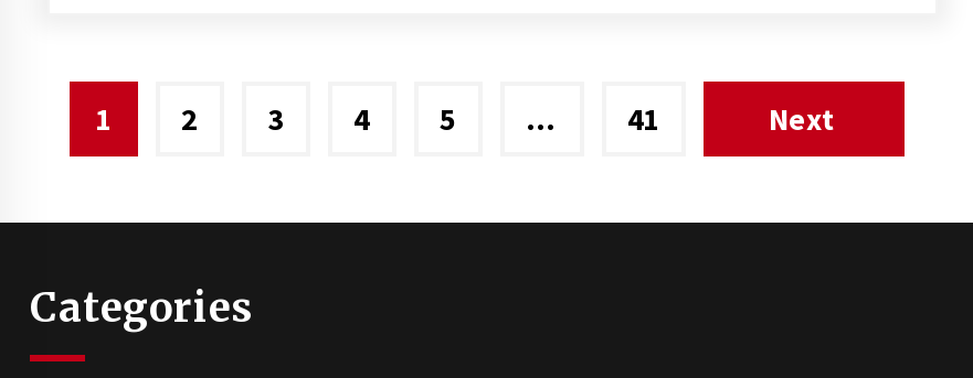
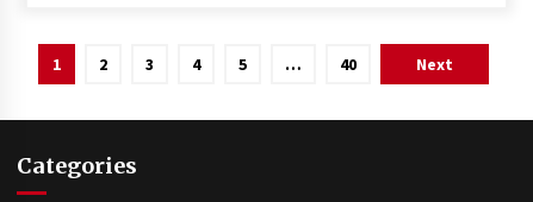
- 41
+ 40
